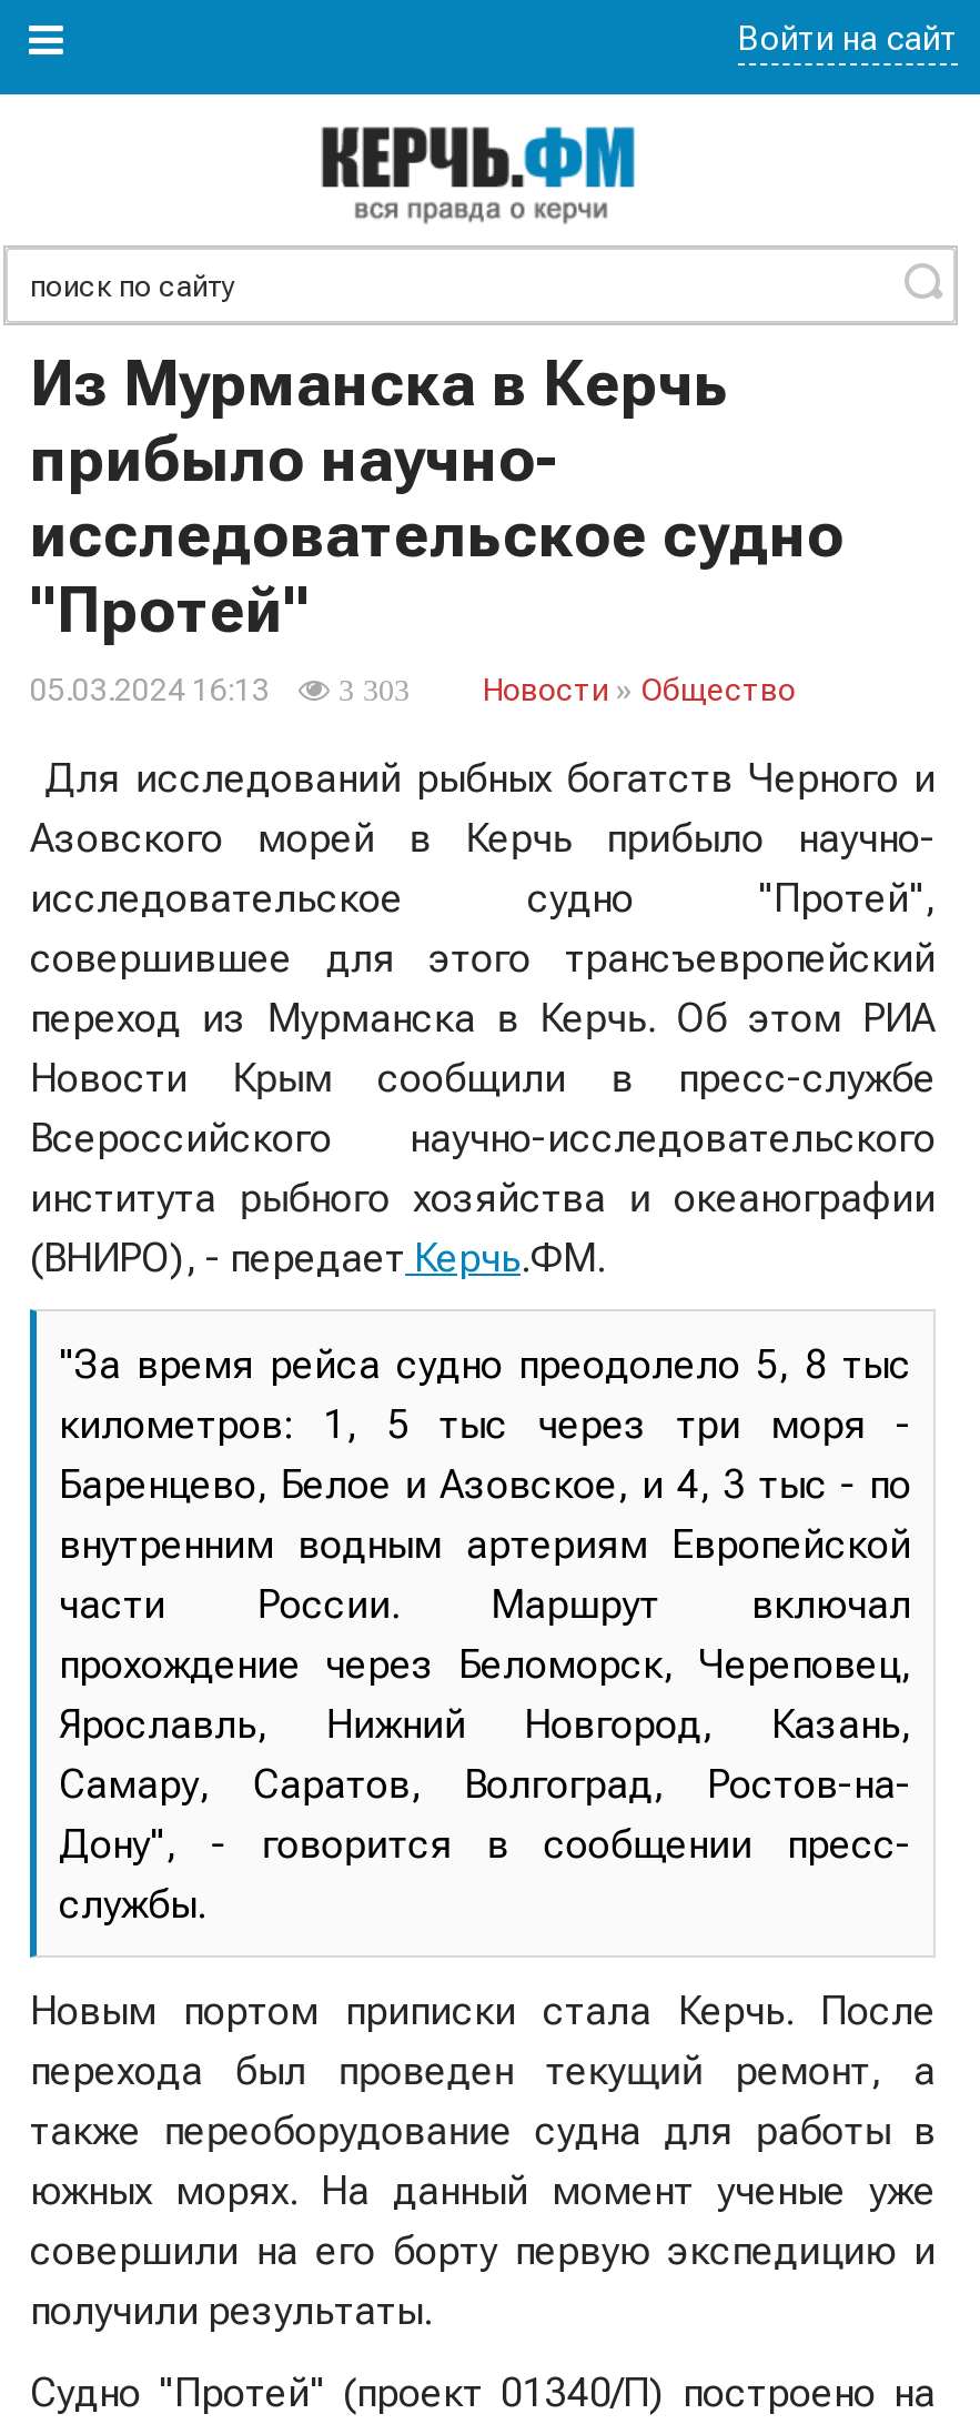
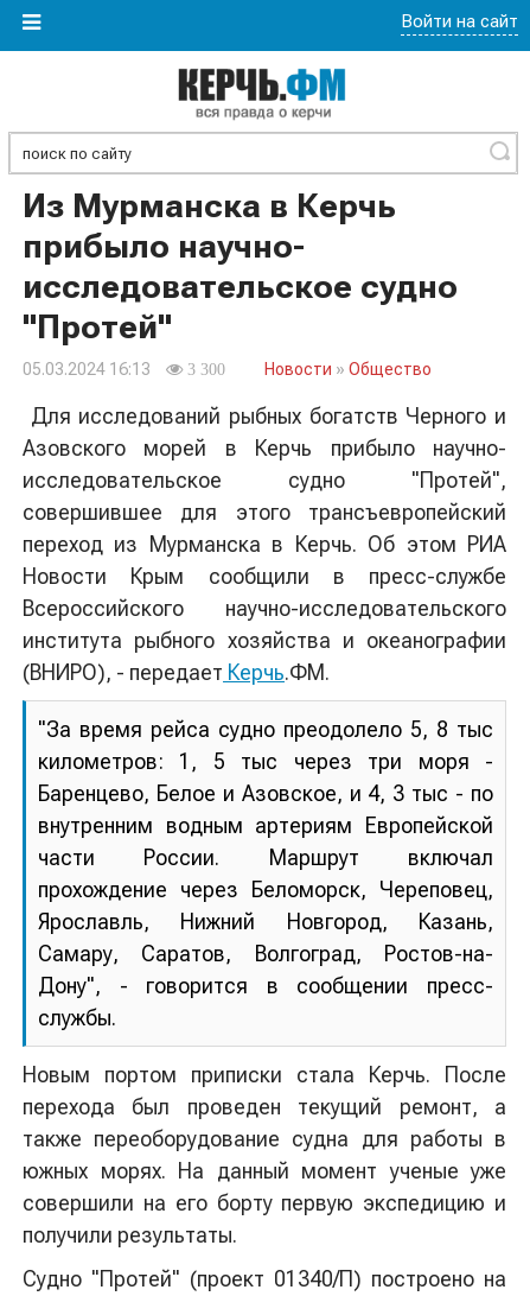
- 05.03.2024 16:13 3 303
+ 05.03.2024 16:13 3 300
